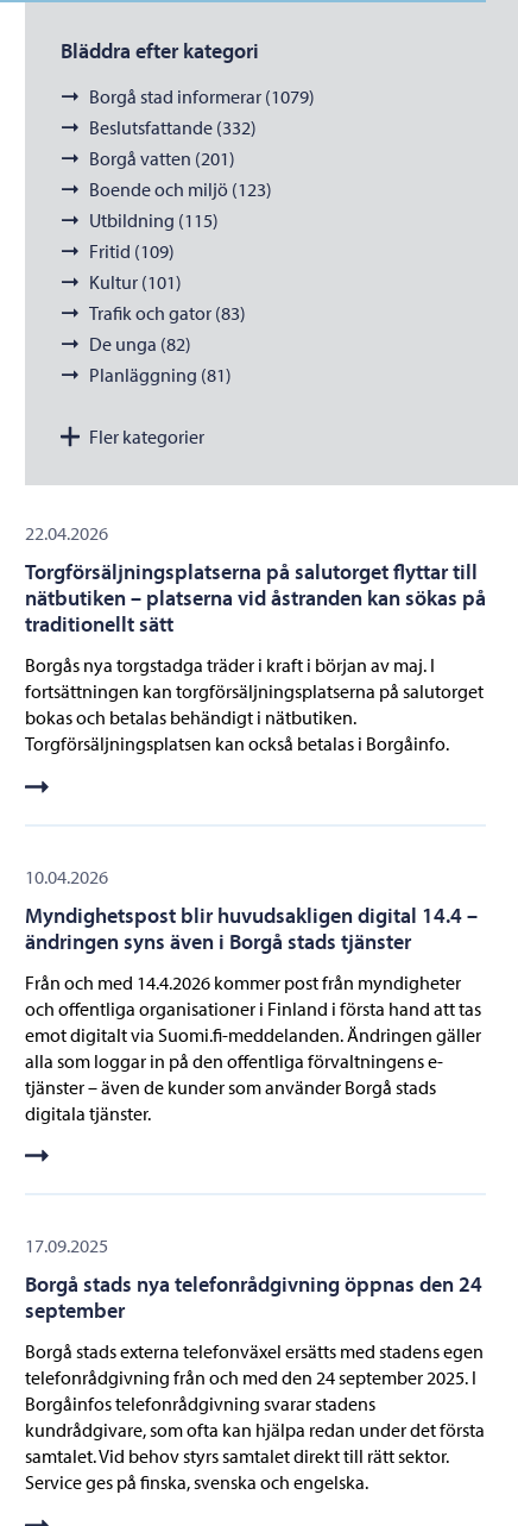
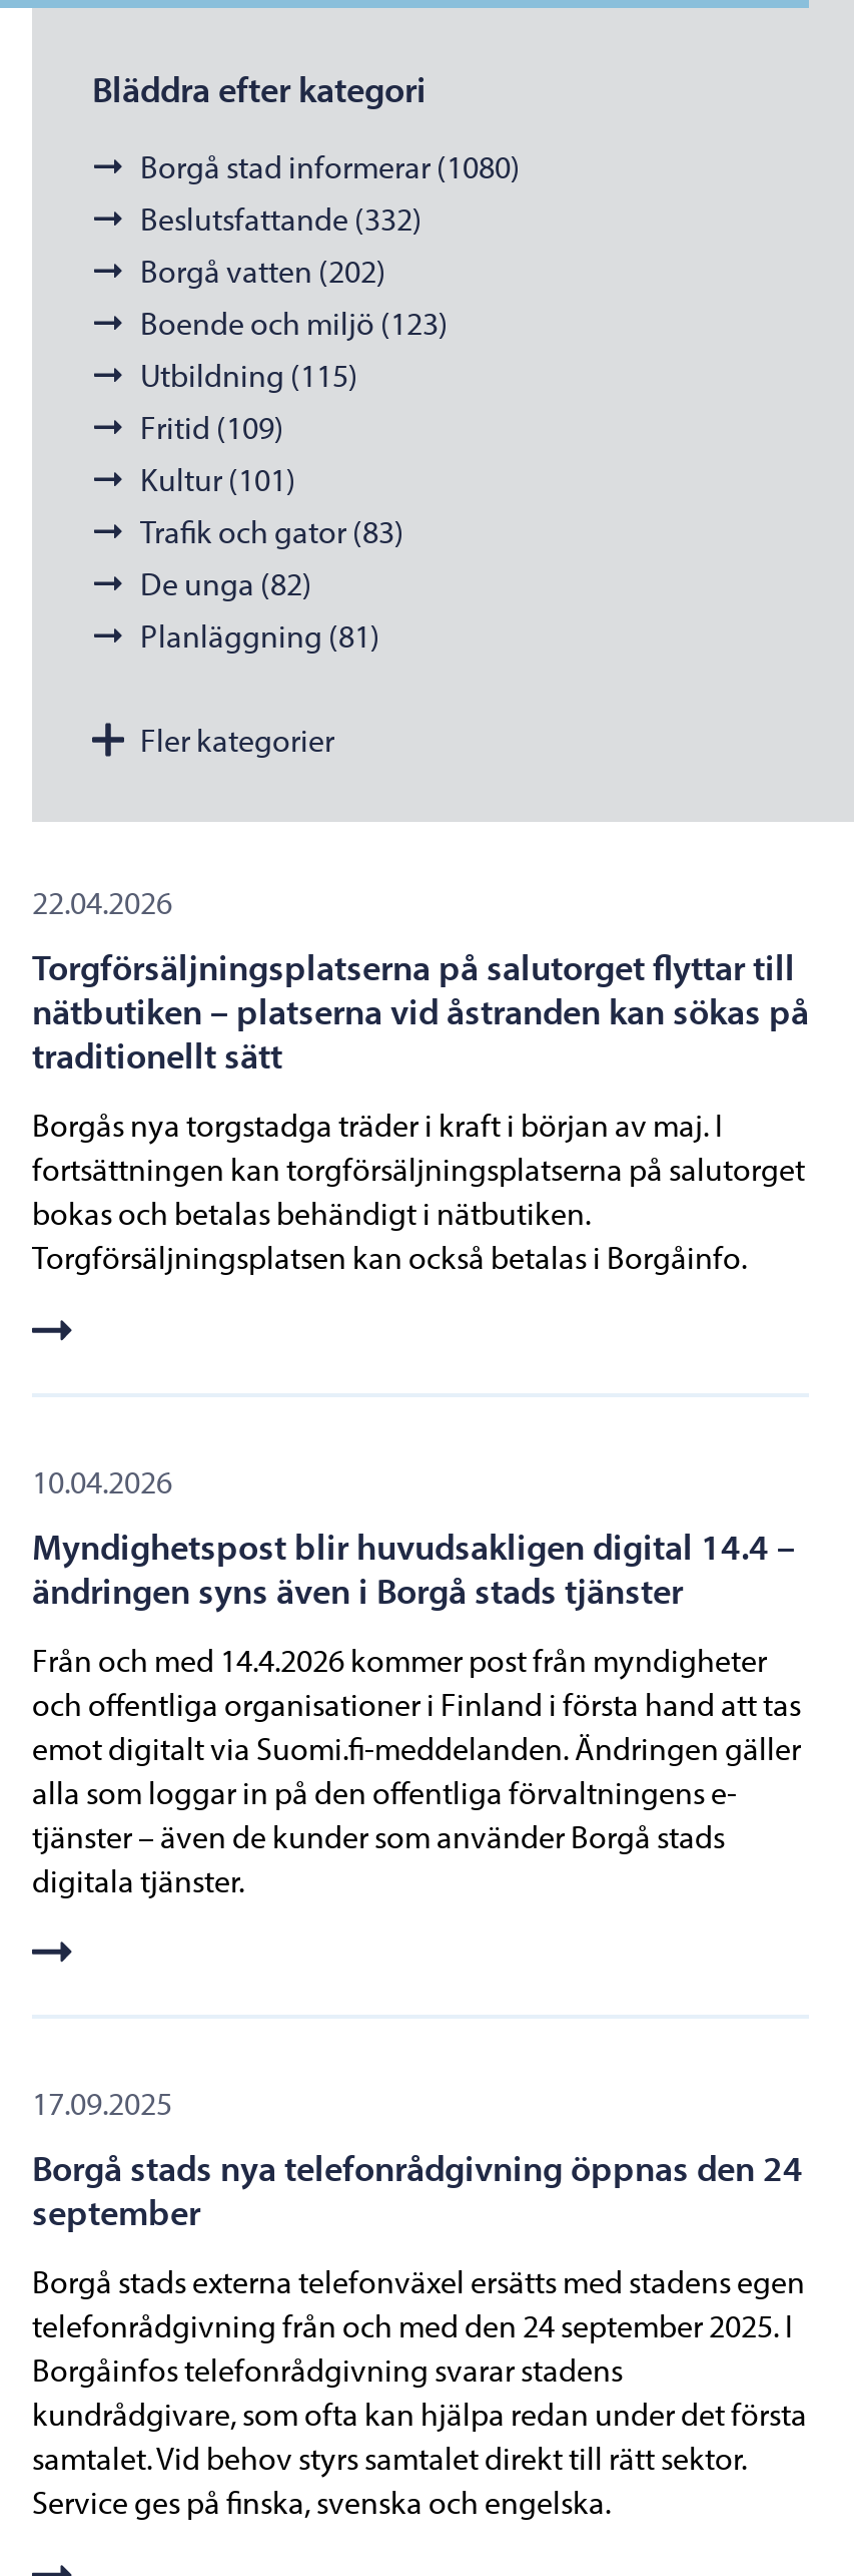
- Borgå stad informerar (1079)
+ Borgå stad informerar (1080)

- Borgå vatten (201)
+ Borgå vatten (202)
